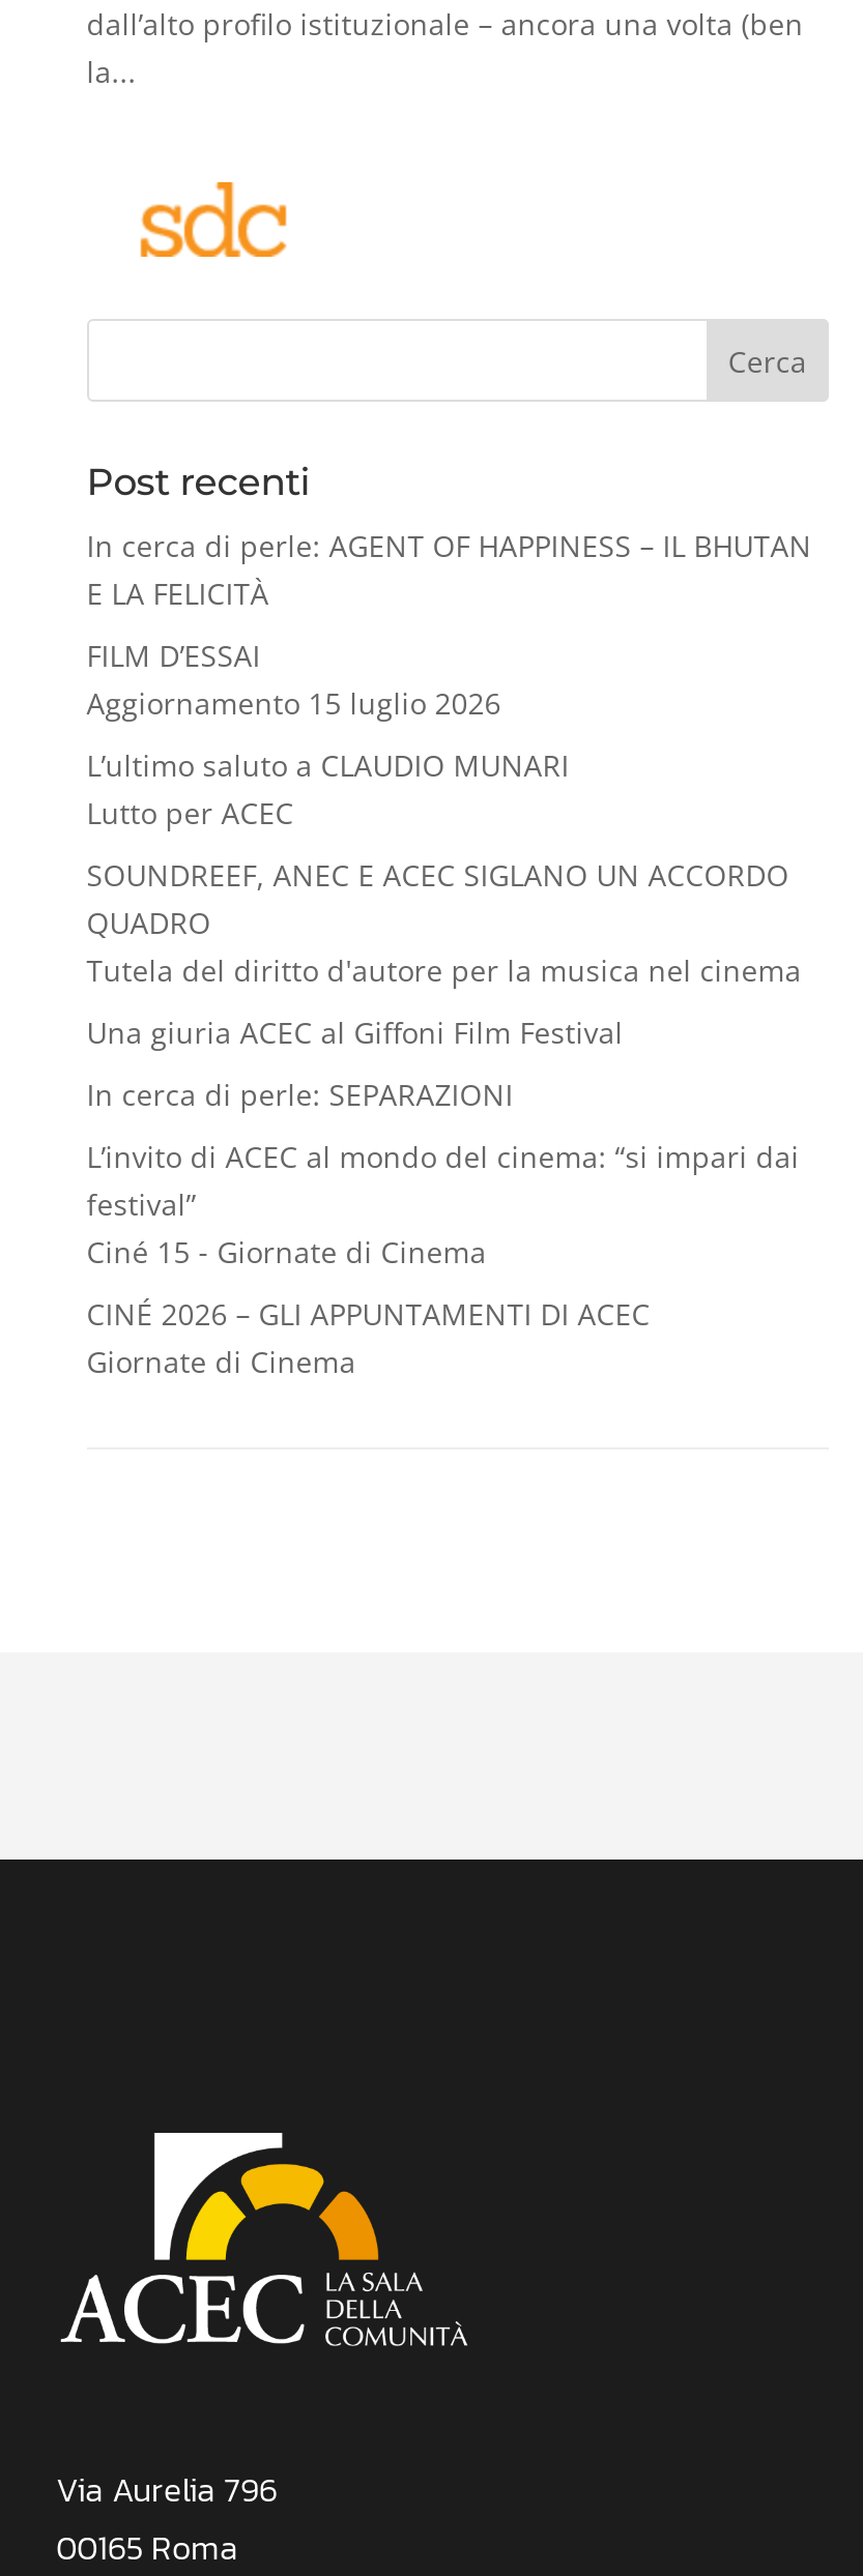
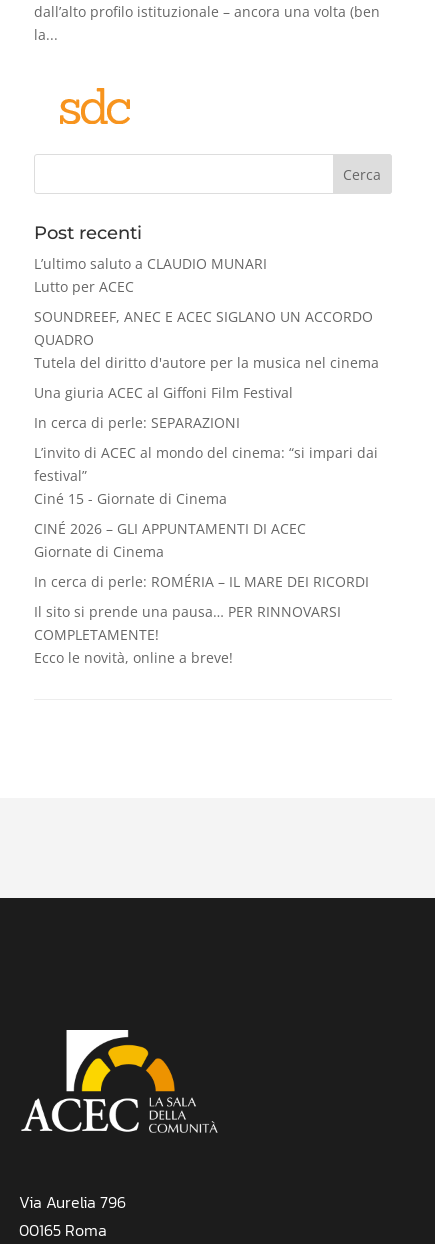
- In cerca di perle: AGENT OF HAPPINESS – IL BHUTAN
- E LA FELICITÀ
- FILM D’ESSAI
- Aggiornamento 15 luglio 2026

moved up: L’ultimo saluto a CLAUDIO MUNARI | Lutto per ACEC | SOUNDREEF, ANEC E ACEC SIGLANO UN ACCORDO | ... | CINÉ 2026 – GLI APPUNTAMENTI DI ACEC | Giornate di Cinema

+ In cerca di perle: ROMÉRIA – IL MARE DEI RICORDI
+ Il sito si prende una pausa… PER RINNOVARSI
+ COMPLETAMENTE!
+ Ecco le novità, online a breve!
